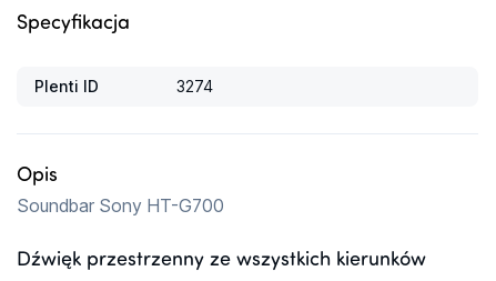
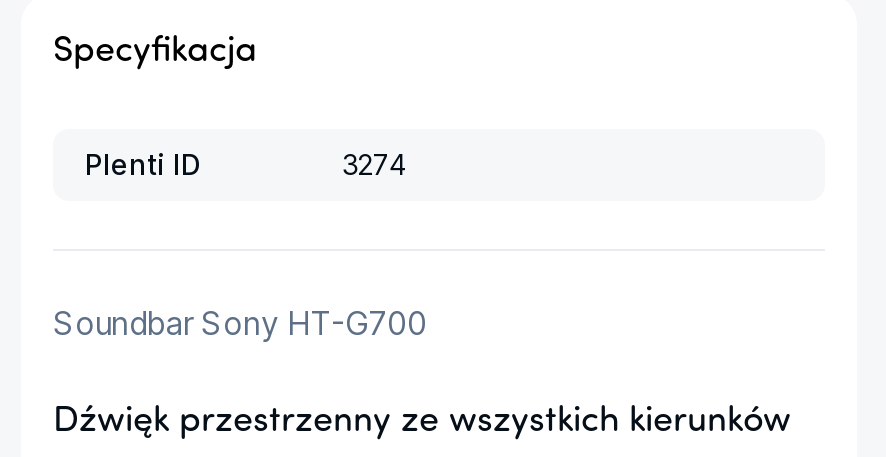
- Opis
